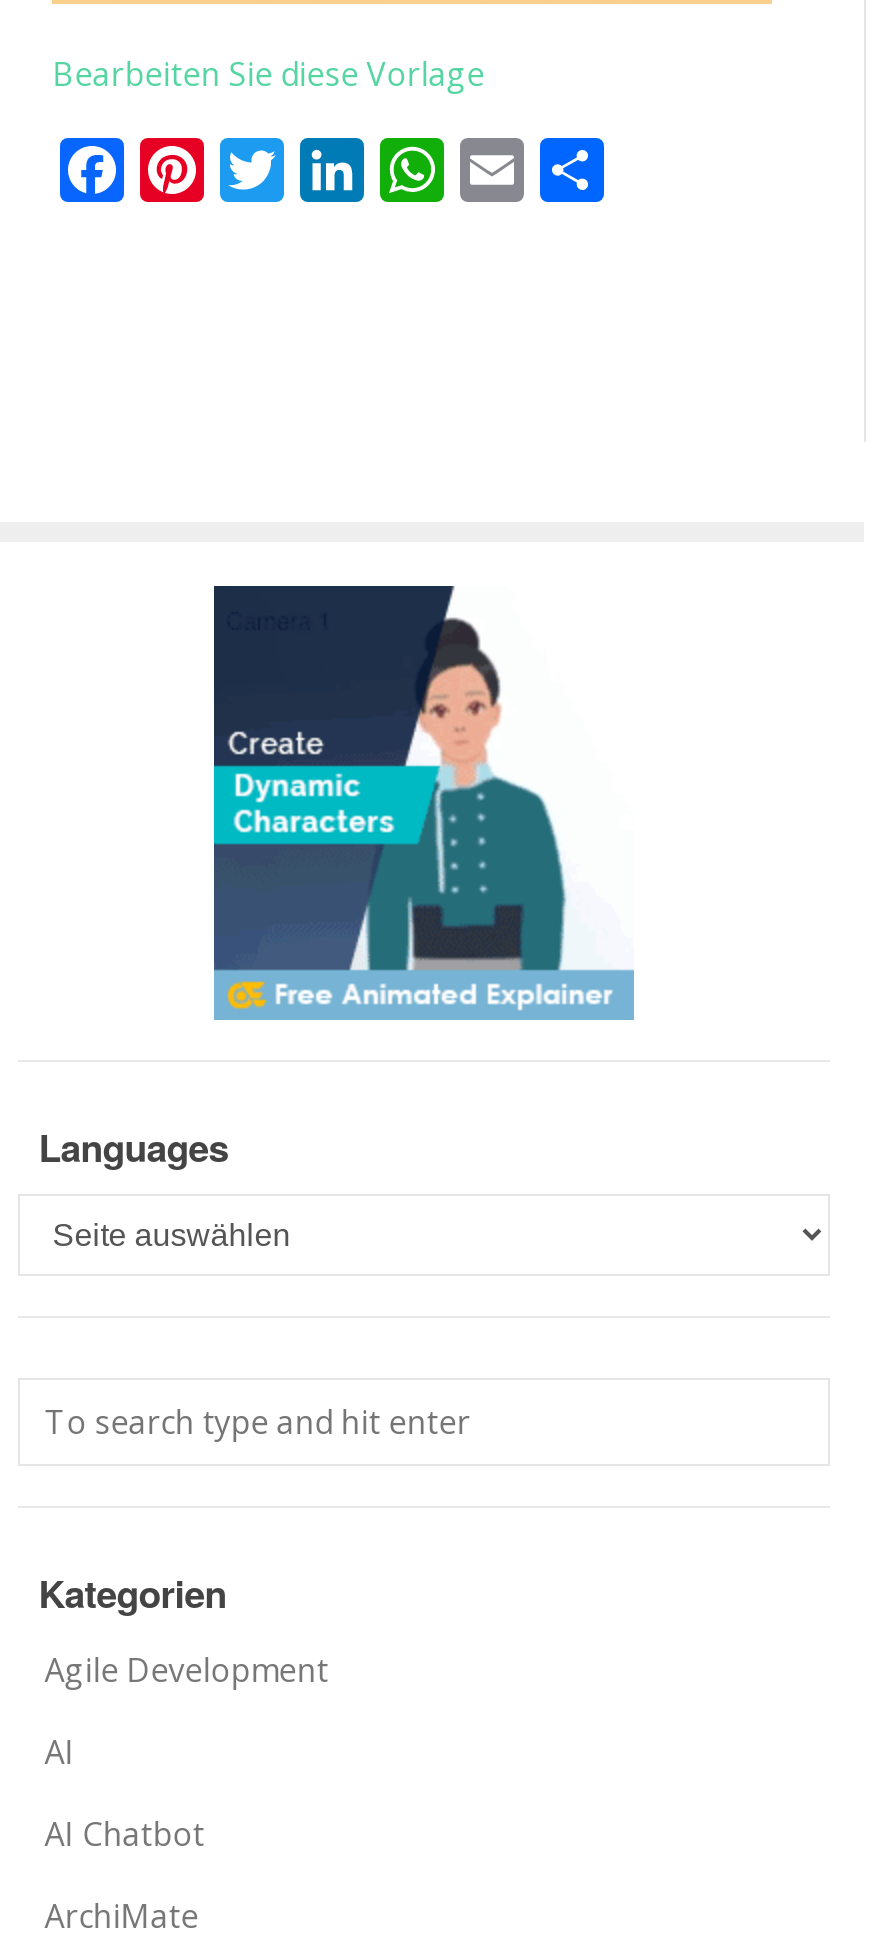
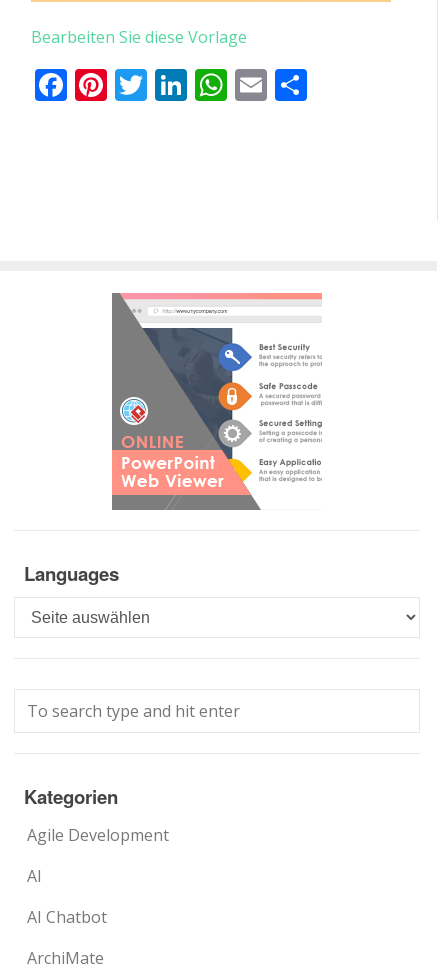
- [image]
+ [image]
